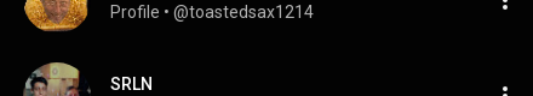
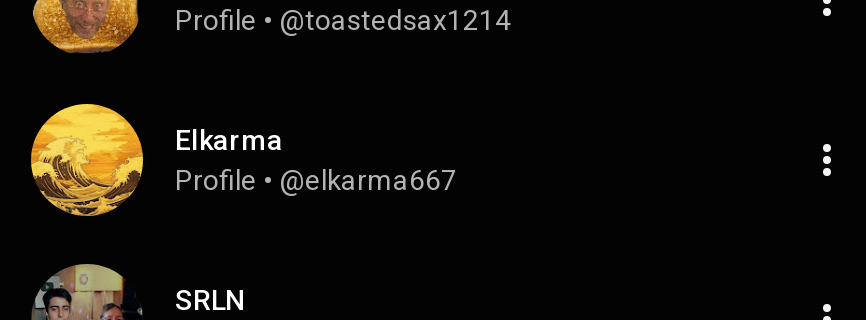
+ [image]
+ Elkarma
+ Profile • @elkarma667
